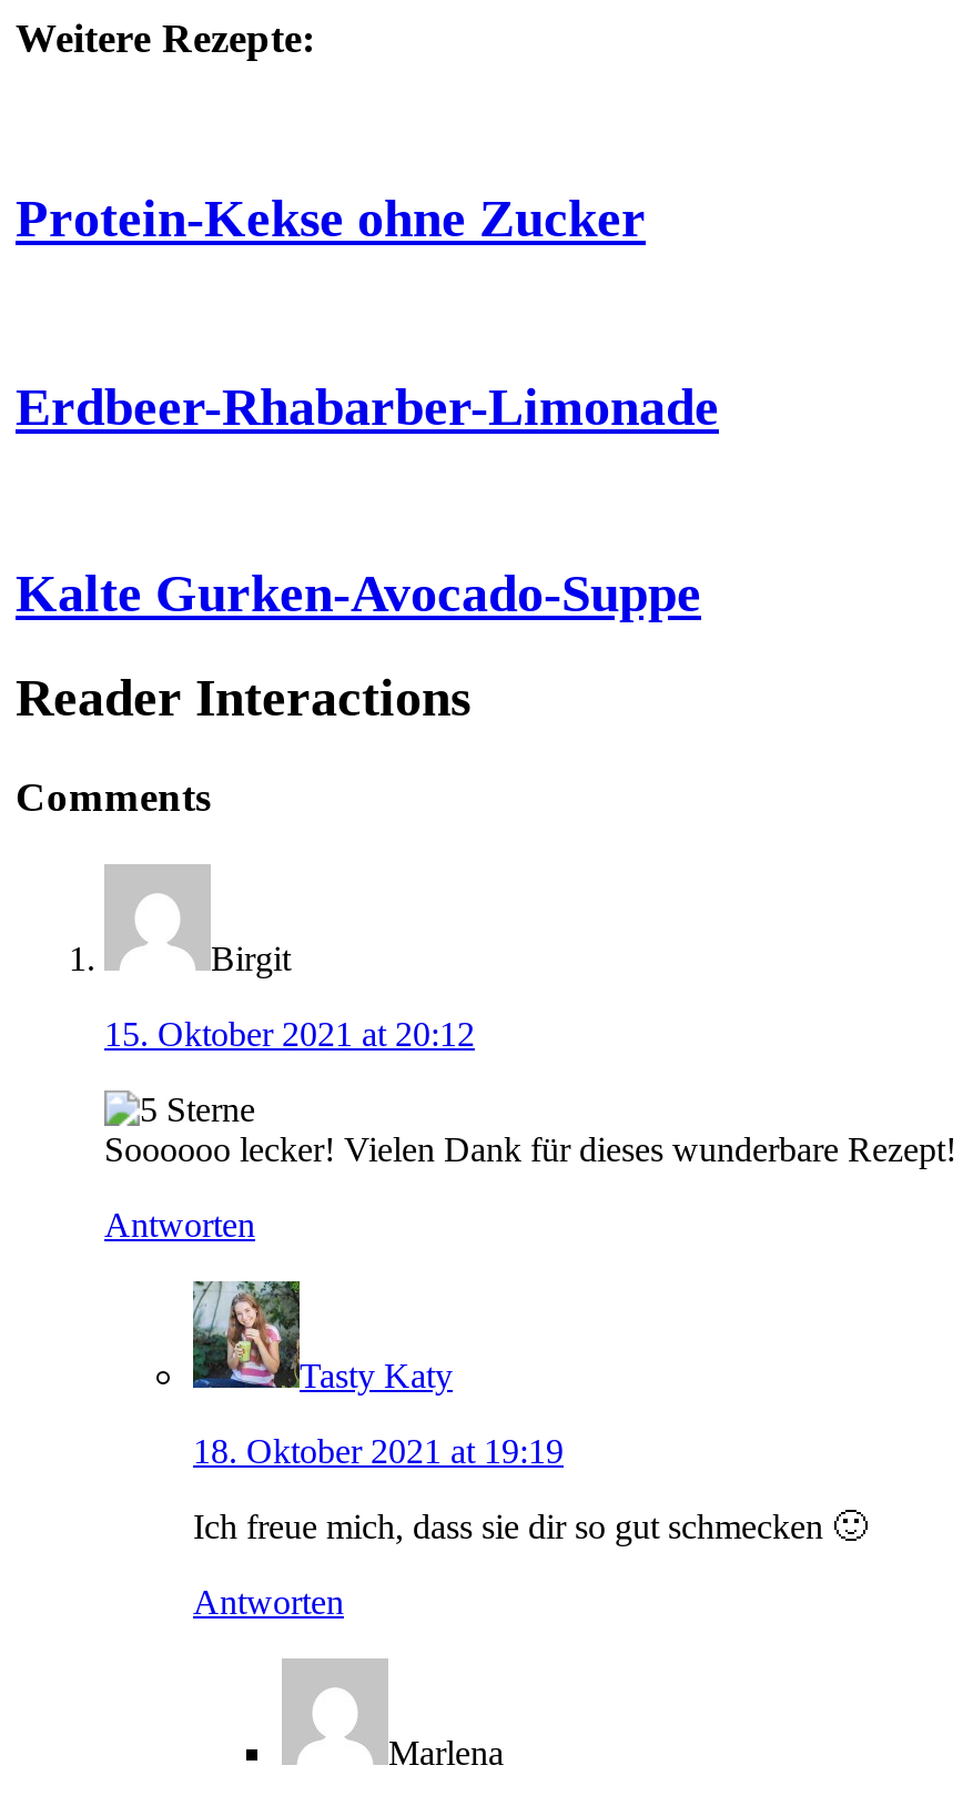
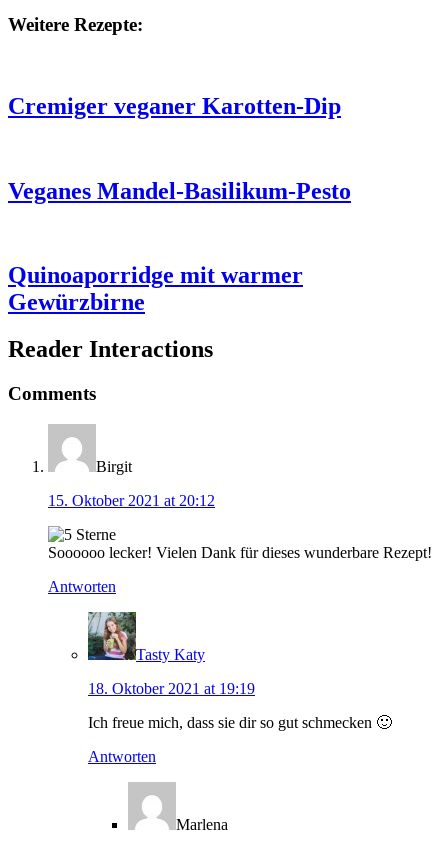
- Protein-Kekse ohne Zucker
+ Cremiger veganer Karotten-Dip

- Erdbeer-Rhabarber-Limonade
+ Veganes Mandel-Basilikum-Pesto

- Kalte Gurken-Avocado-Suppe
+ Quinoaporridge mit warmer
+ Gewürzbirne
